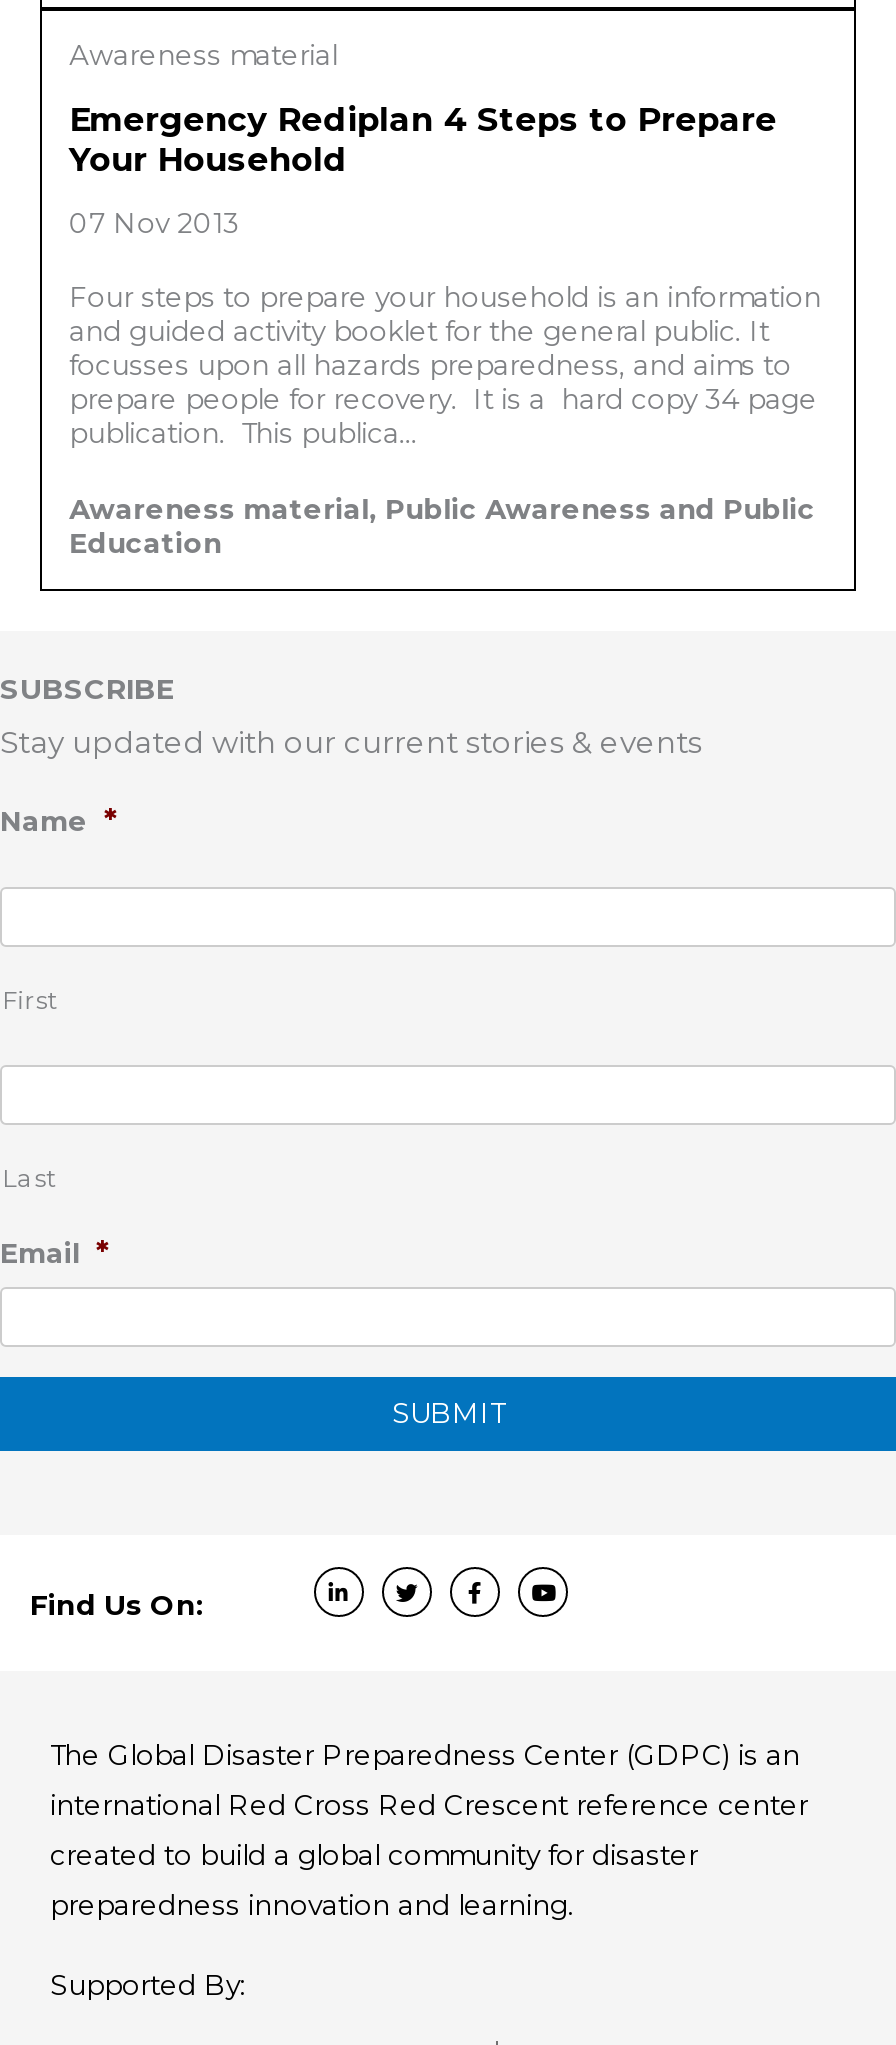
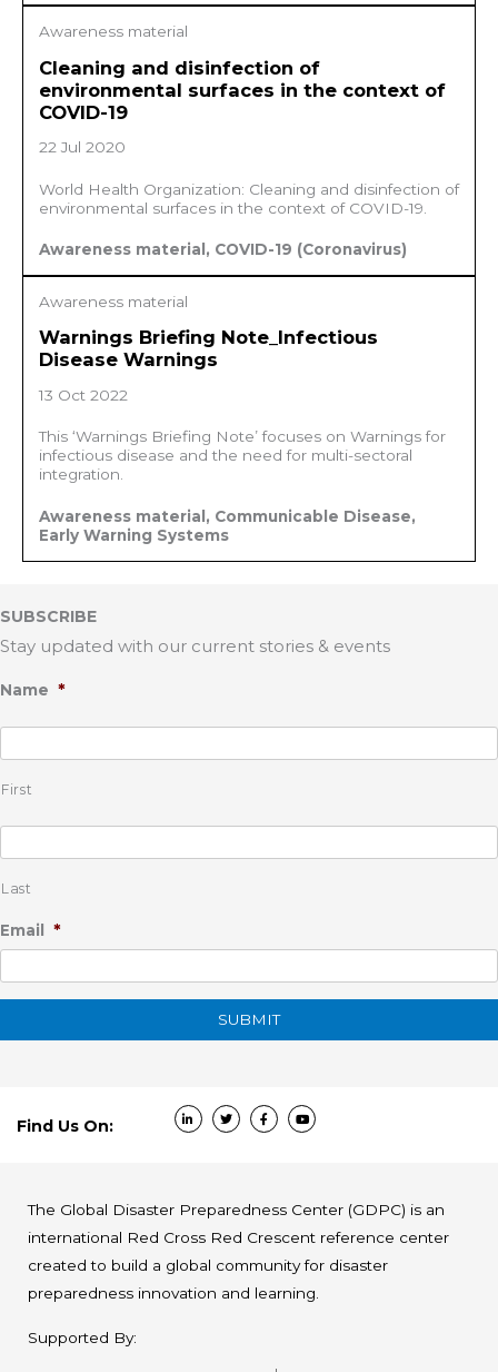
- Emergency Rediplan 4 Steps to Prepare
- Your Household
- 07 Nov 2013
- Four steps to prepare your household is an information
- and guided activity booklet for the general public. It
- focusses upon all hazards preparedness, and aims to
- prepare people for recovery. It is a hard copy 34 page
- publication. This publica...
- Awareness material, Public Awareness and Public
- Education
+ Cleaning and disinfection of
+ environmental surfaces in the context of
+ COVID-19
+ 22 Jul 2020
+ World Health Organization: Cleaning and disinfection of
+ environmental surfaces in the context of COVID-19.
+ Awareness material, COVID-19 (Coronavirus)
+ Awareness material
+ Warnings Briefing Note_Infectious
+ Disease Warnings
+ 13 Oct 2022
+ This ‘Warnings Briefing Note’ focuses on Warnings for
+ infectious disease and the need for multi-sectoral
+ integration.
+ Awareness material, Communicable Disease,
+ Early Warning Systems
